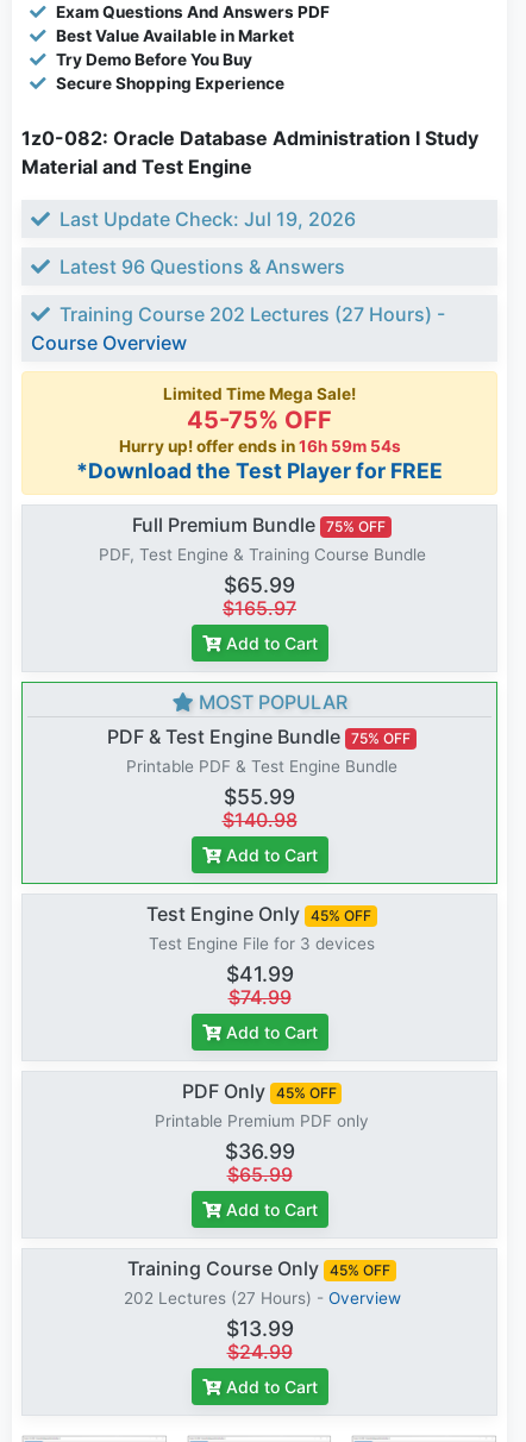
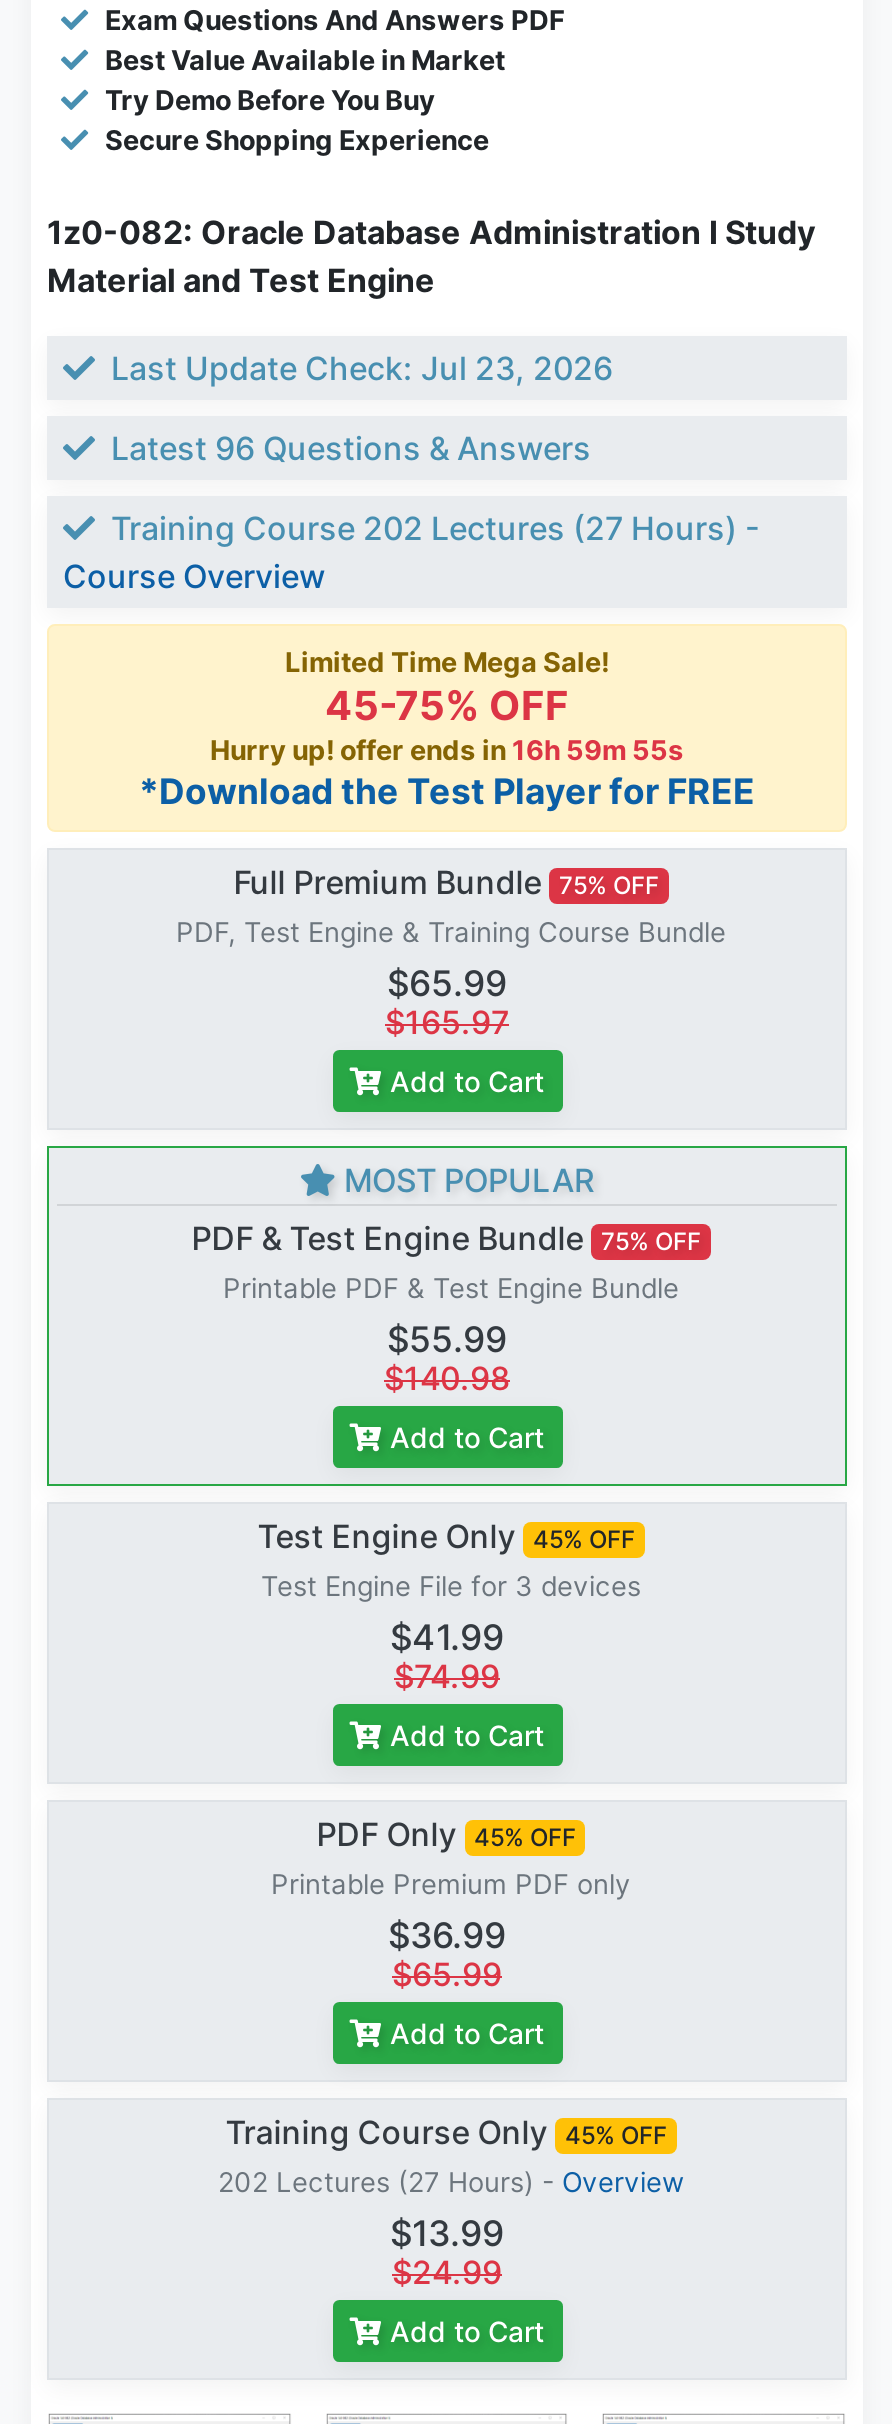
- Last Update Check: Jul 19, 2026
+ Last Update Check: Jul 23, 2026
